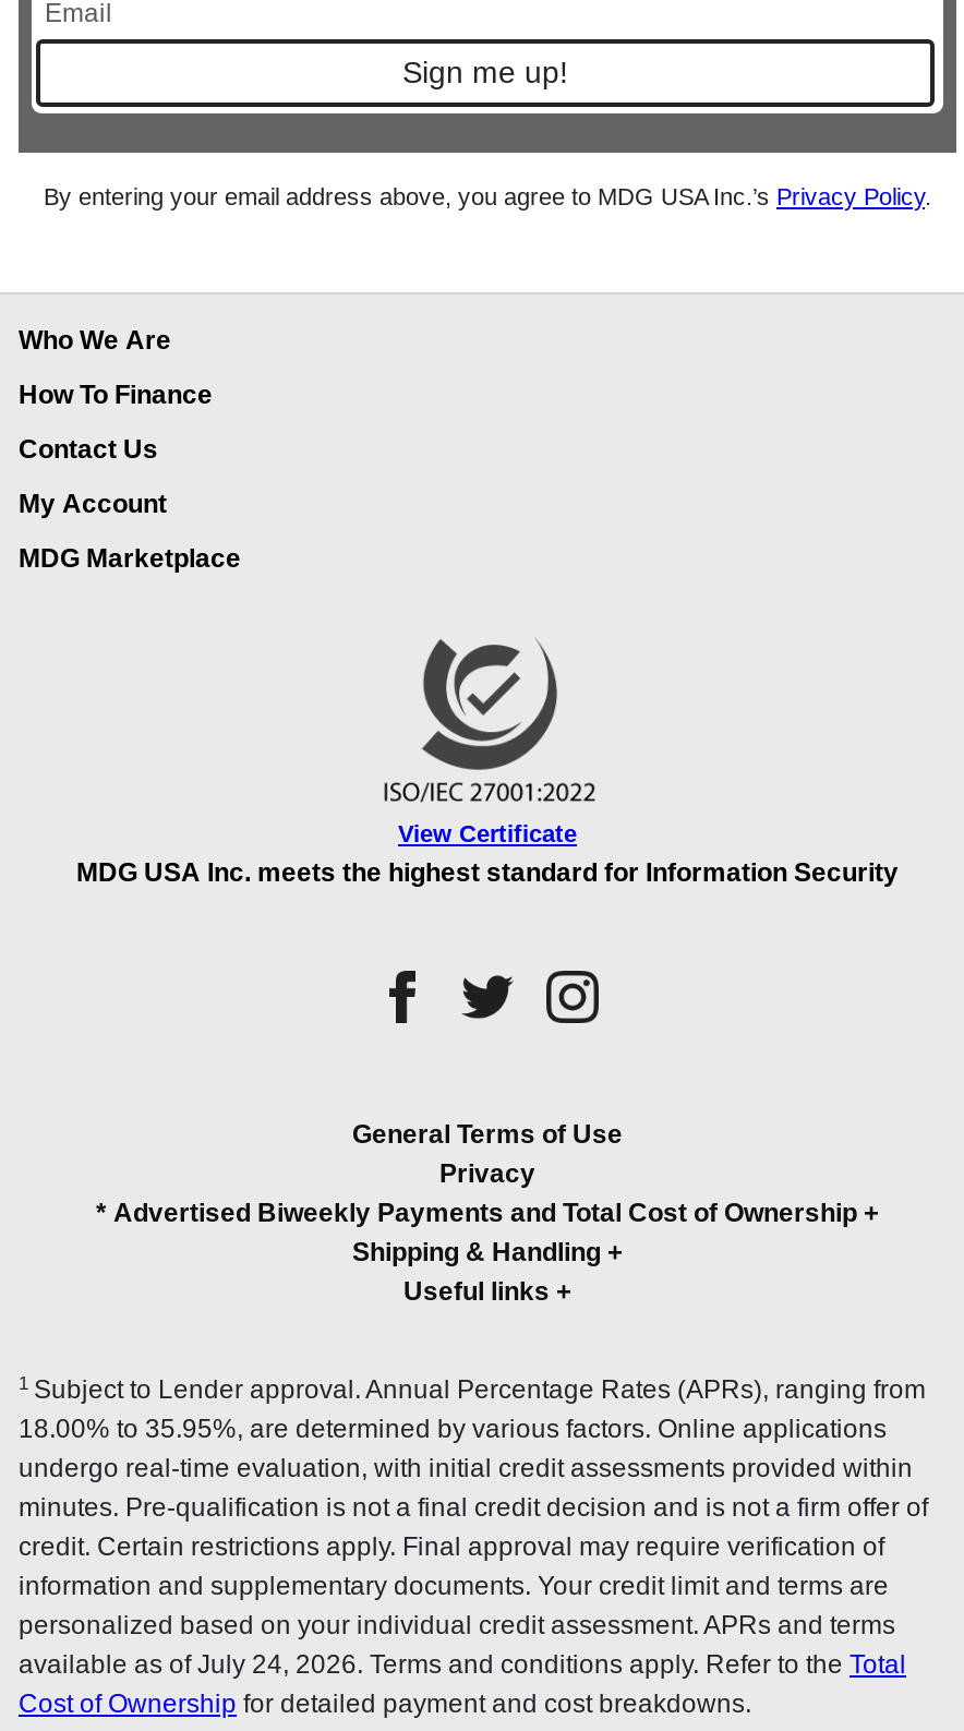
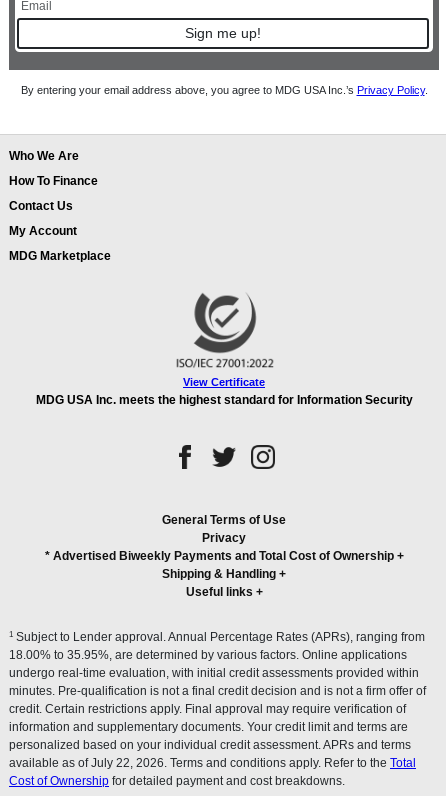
- available as of July 24, 2026. Terms and conditions apply. Refer to the Total
+ available as of July 22, 2026. Terms and conditions apply. Refer to the Total
